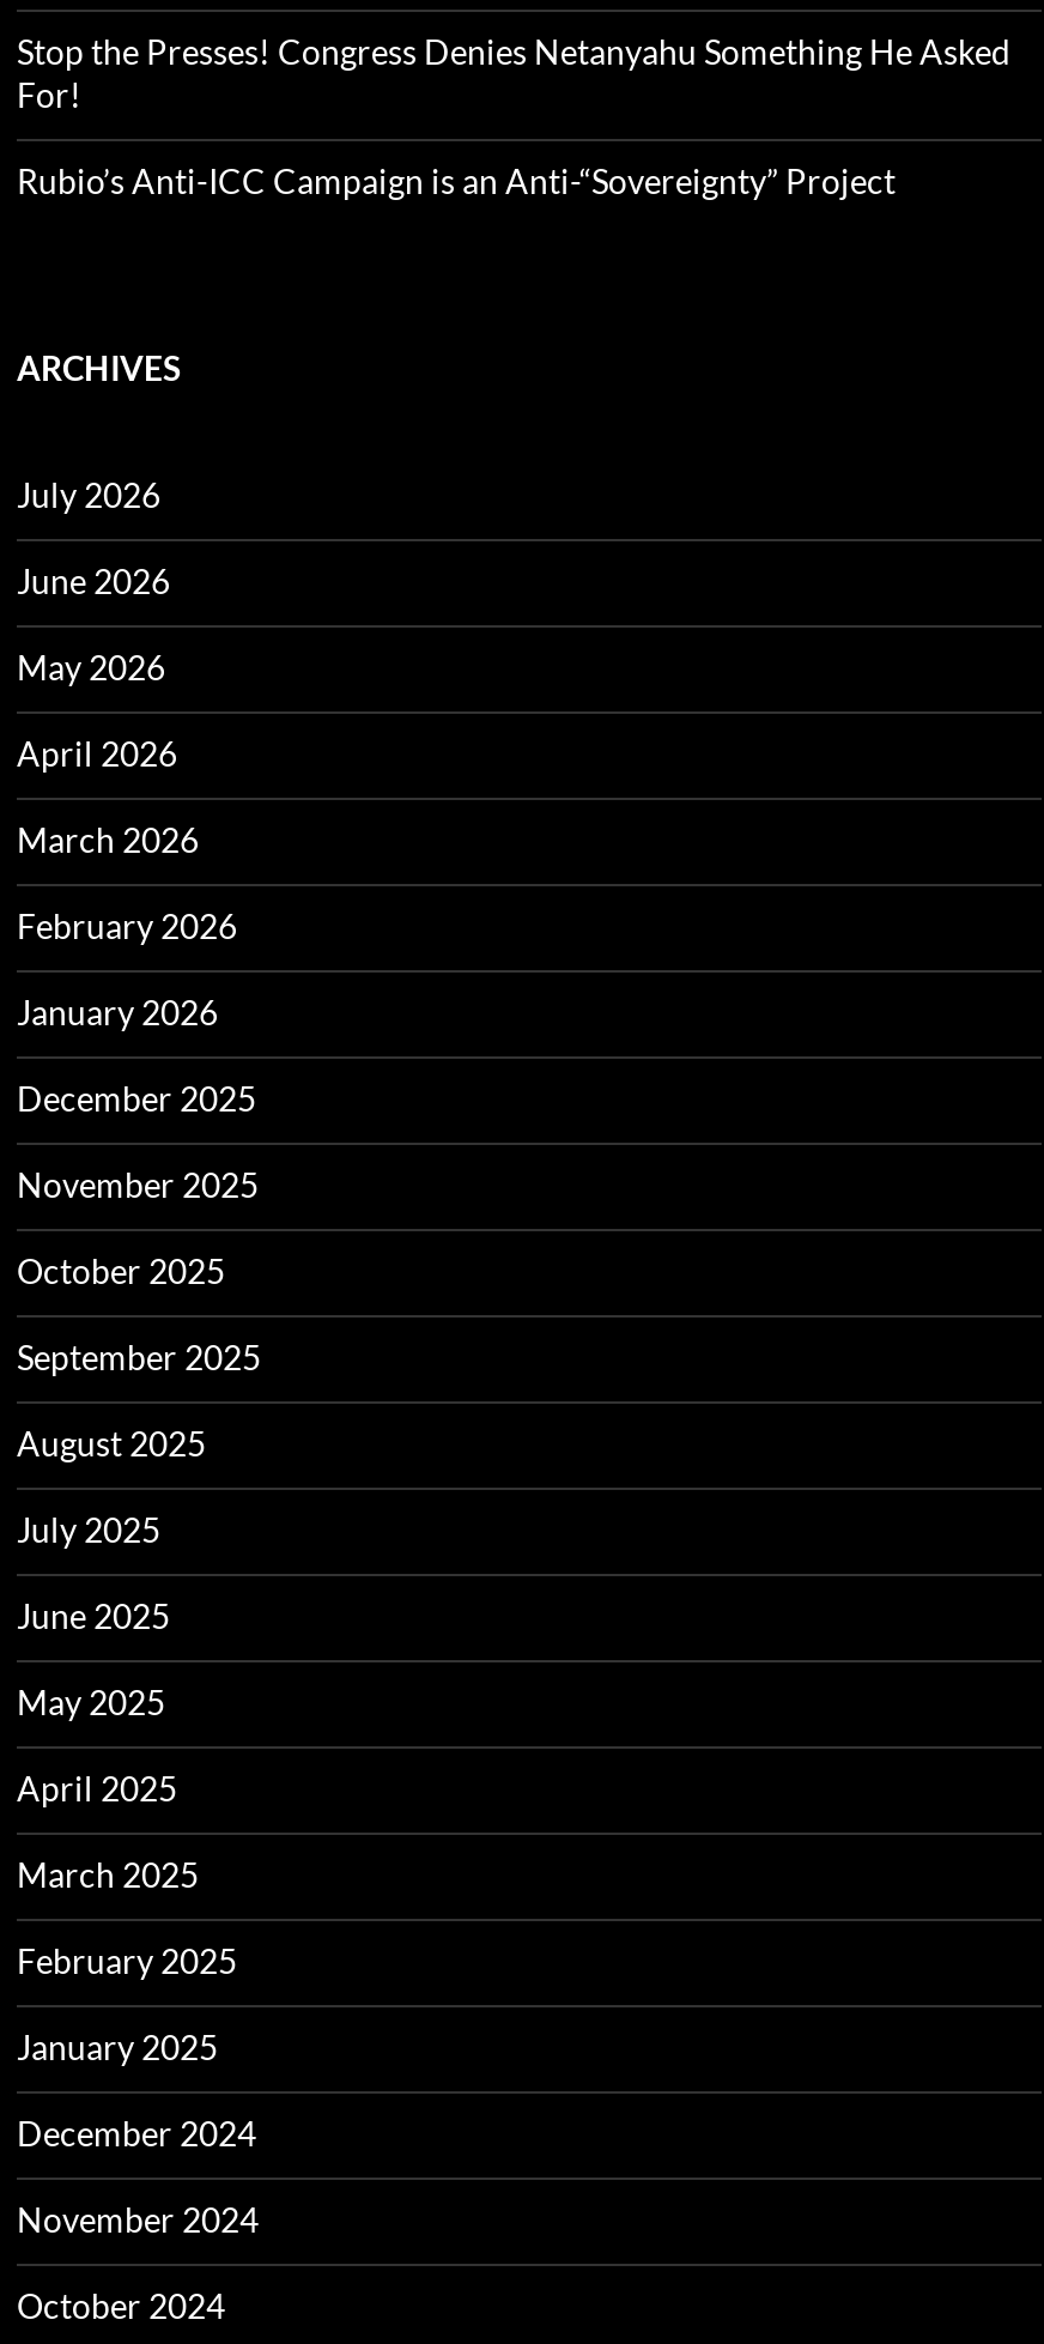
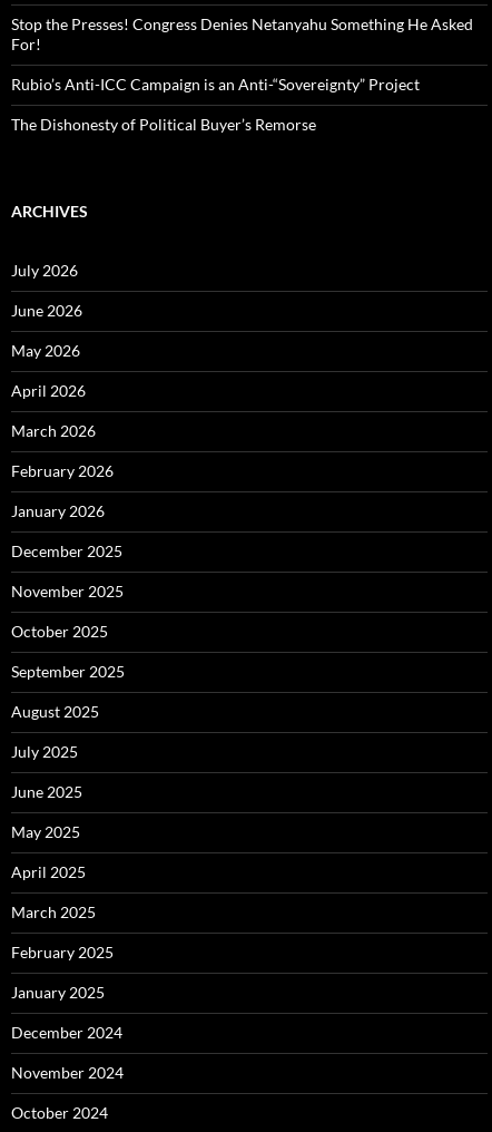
+ The Dishonesty of Political Buyer’s Remorse
